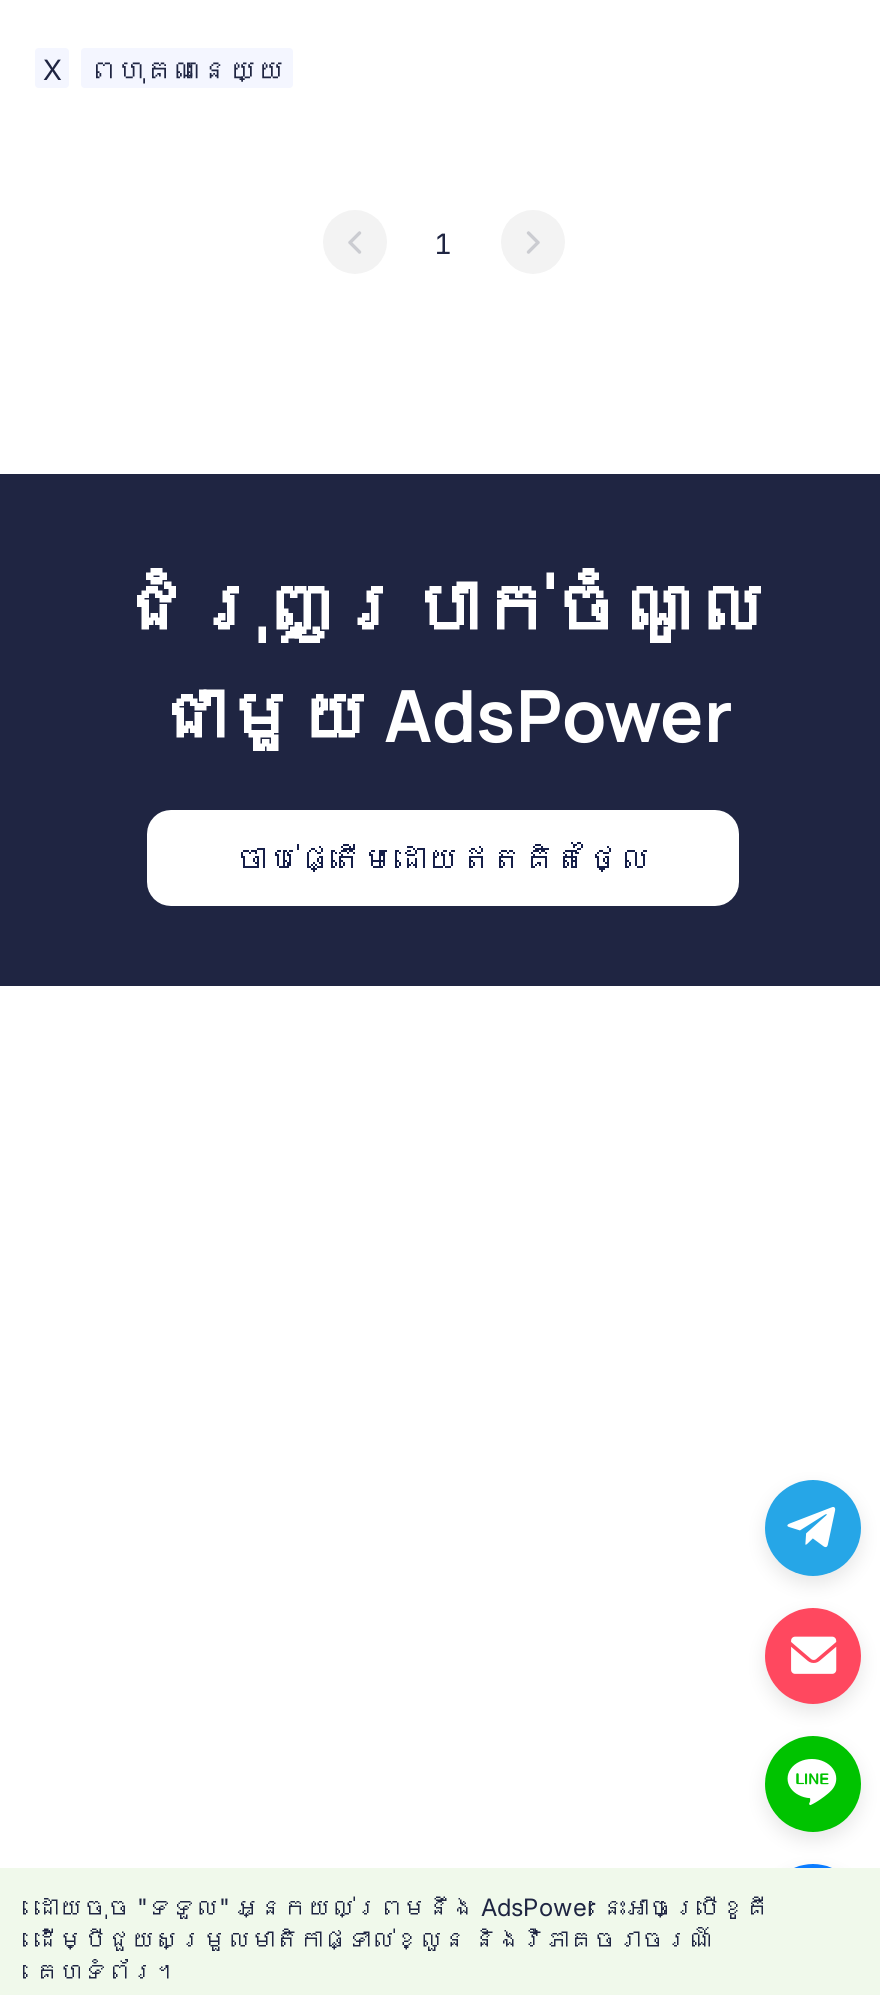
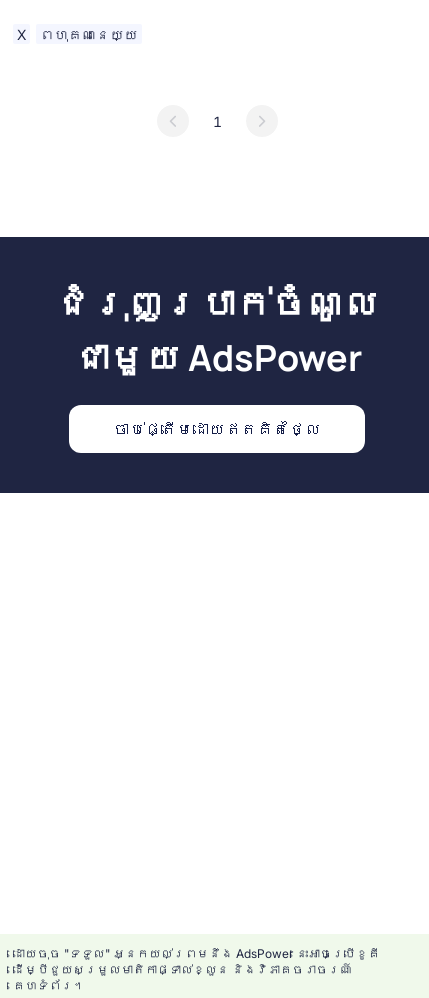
- [image]

- [image]

- [image]
